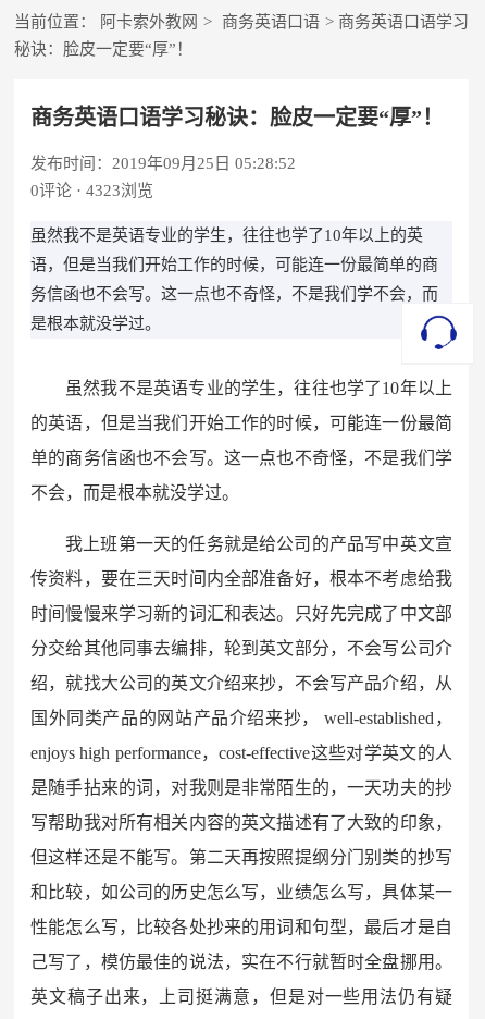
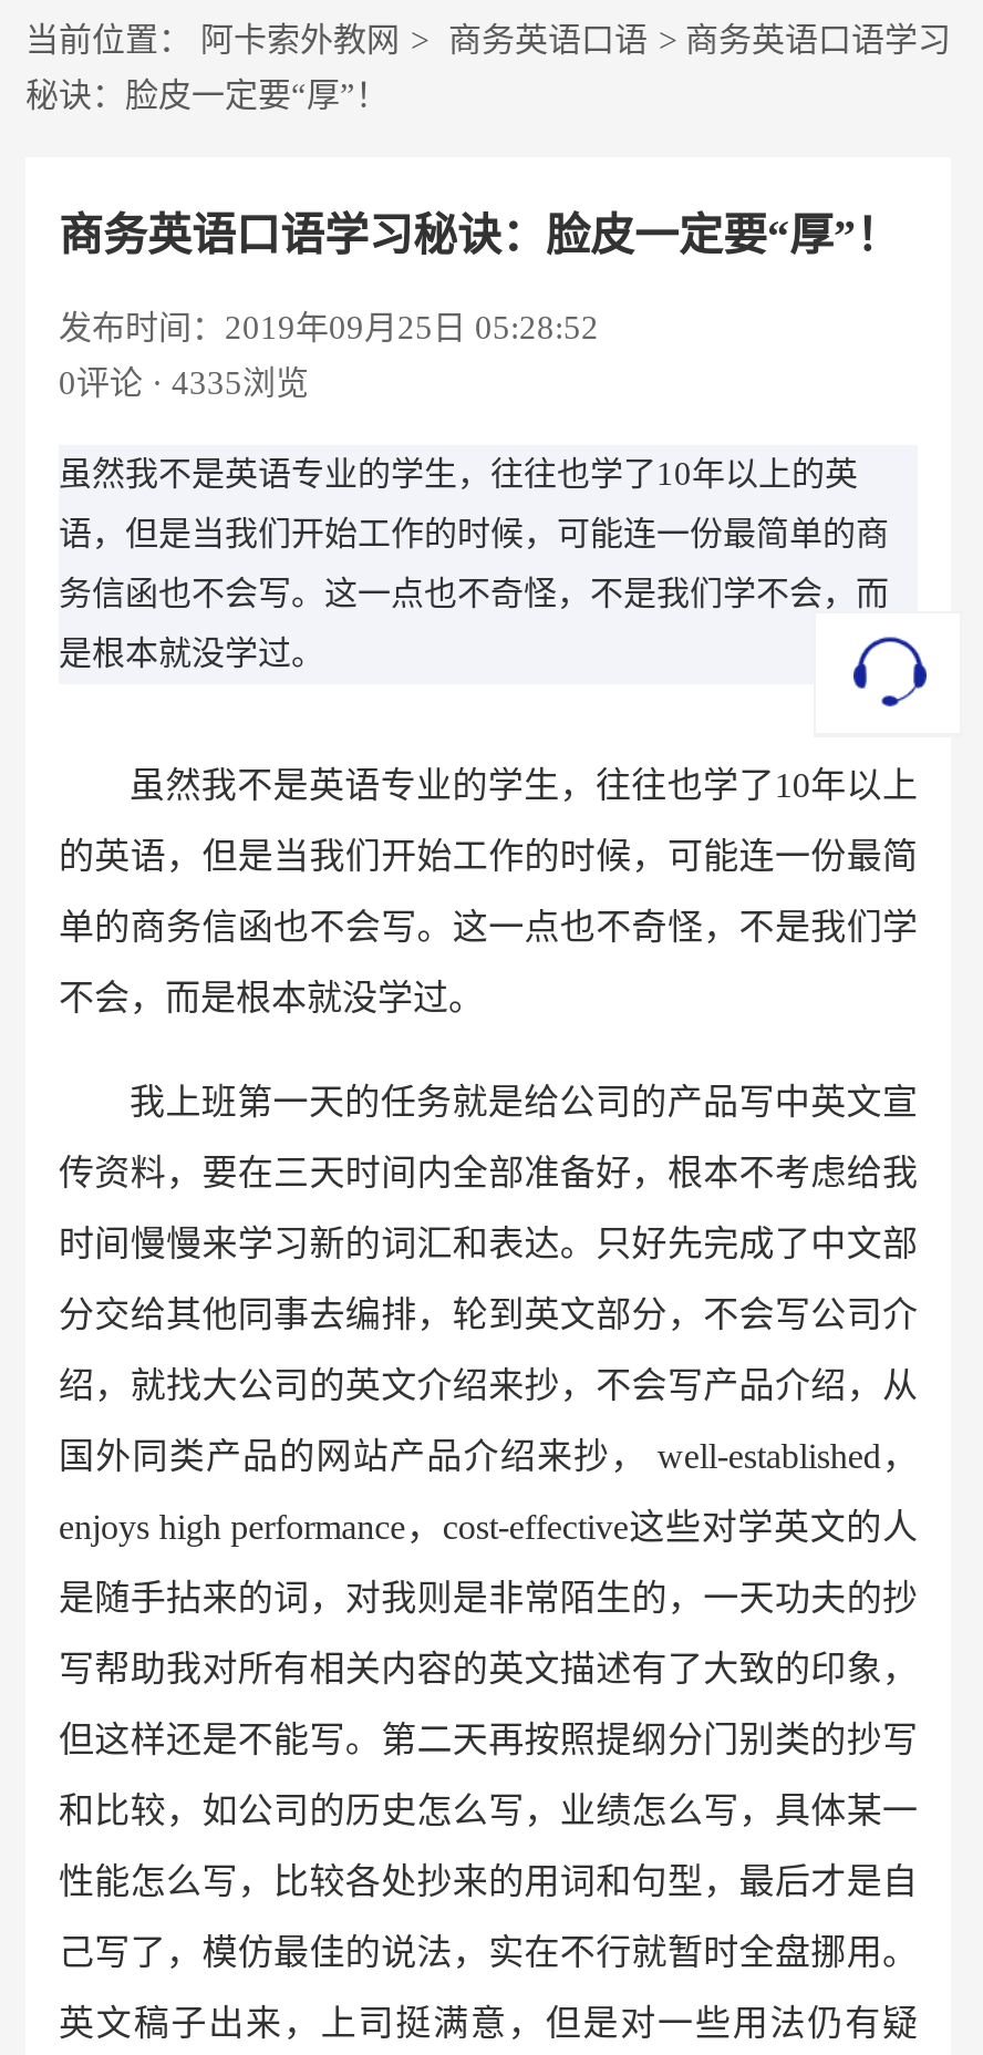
- 0评论 · 4323浏览
+ 0评论 · 4335浏览
